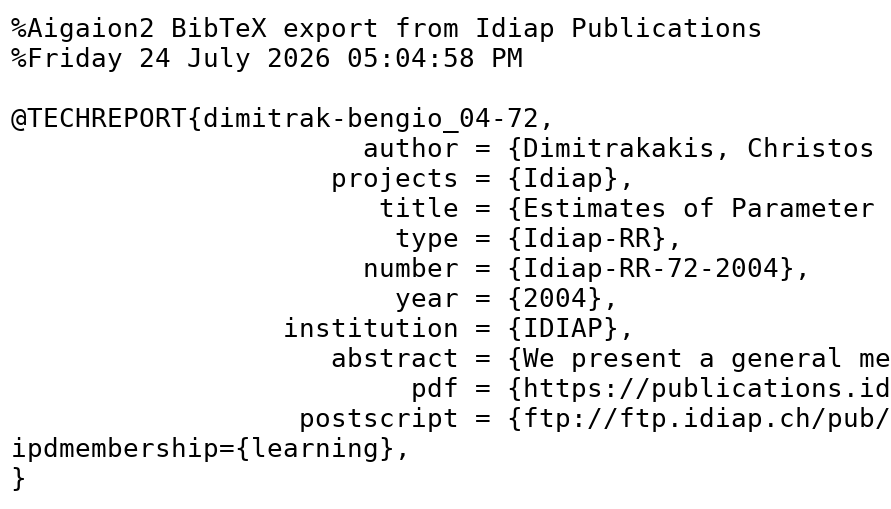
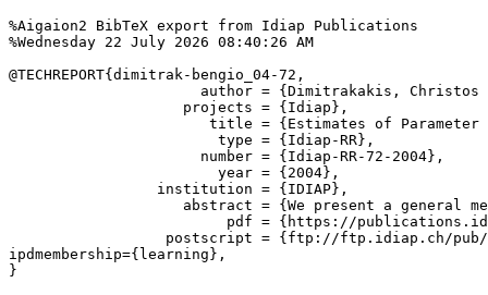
- %Friday 24 July 2026 05:04:58 PM
+ %Wednesday 22 July 2026 08:40:26 AM
